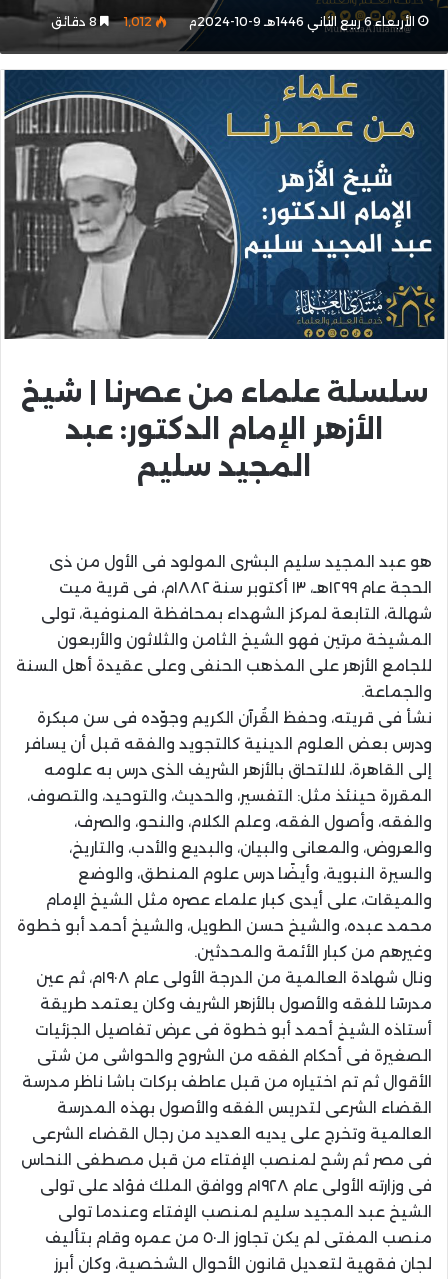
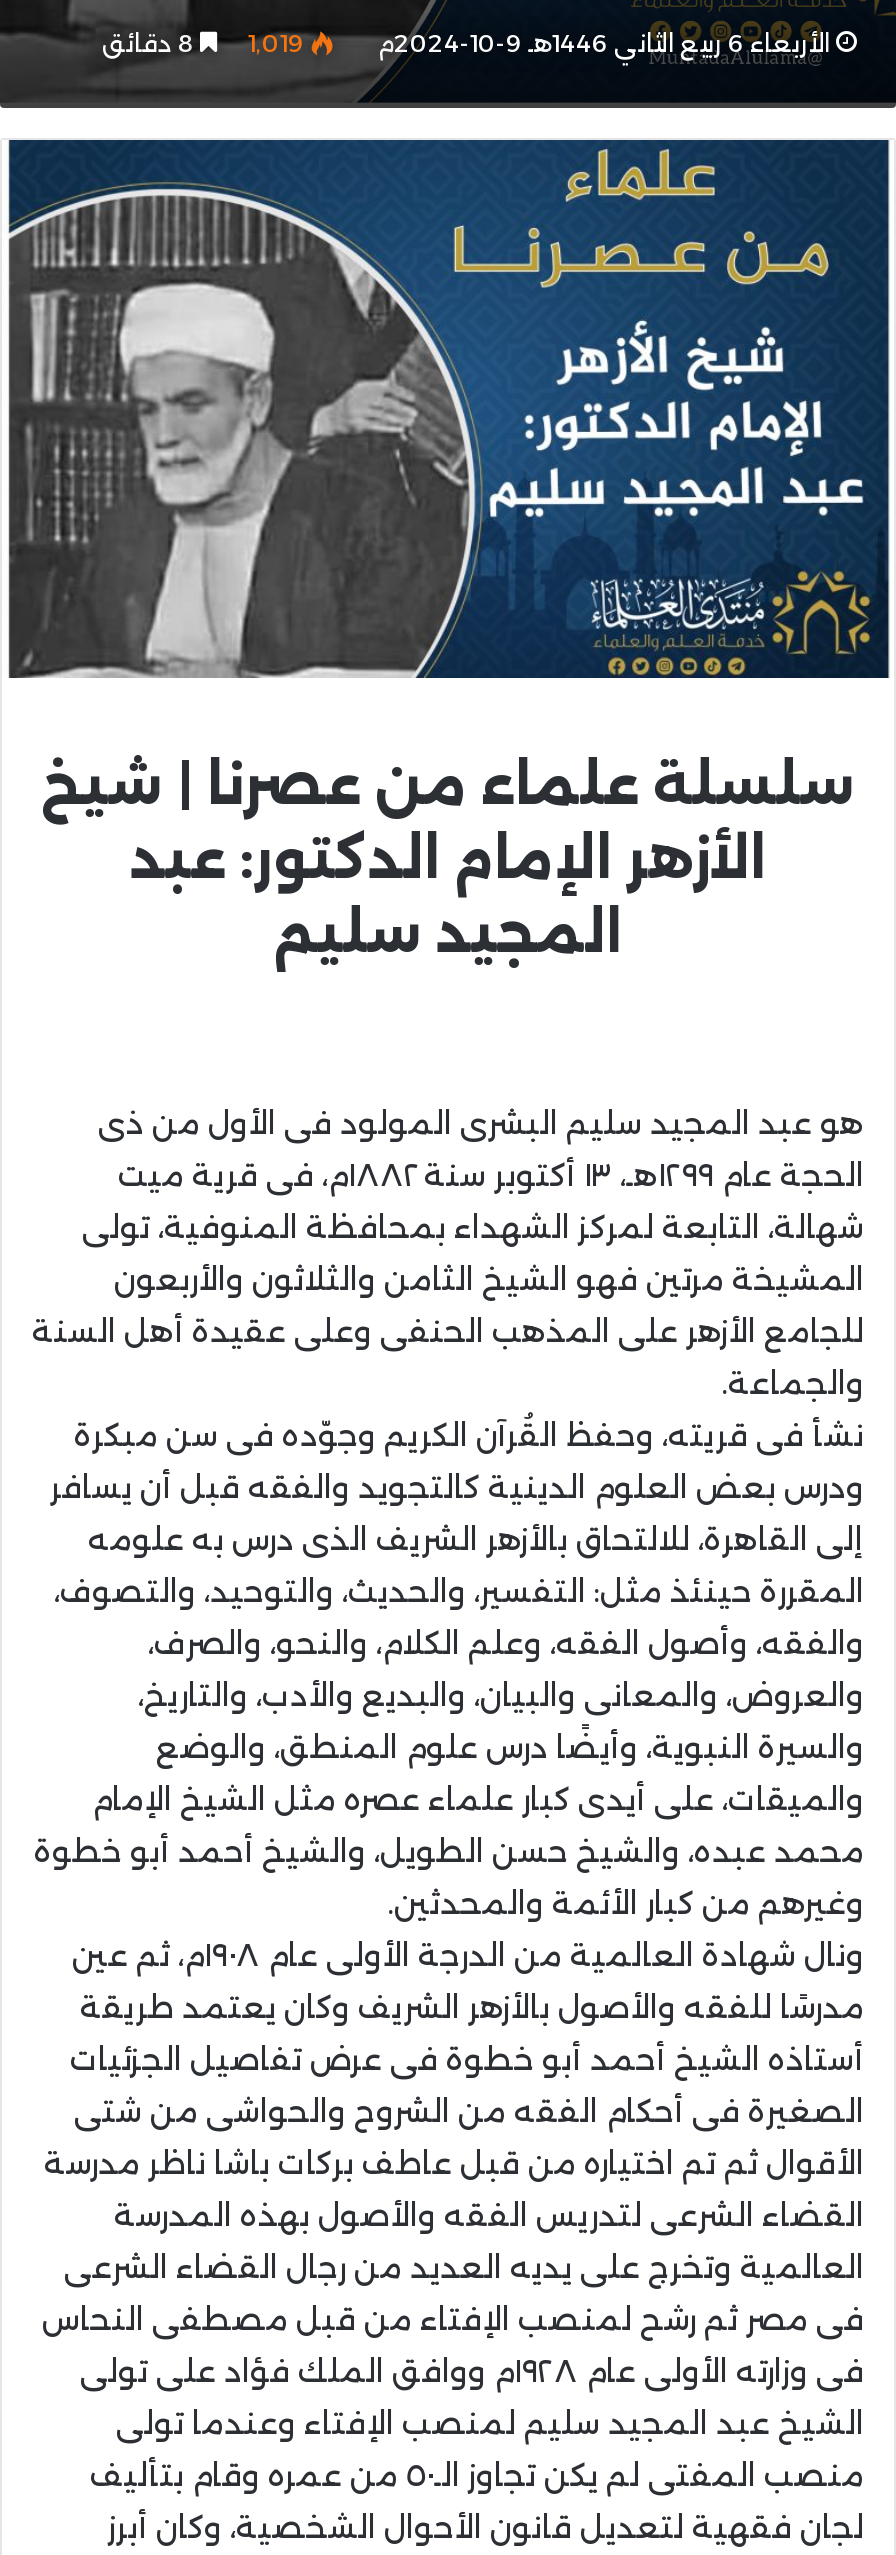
- 1٬012
+ 1٬019
